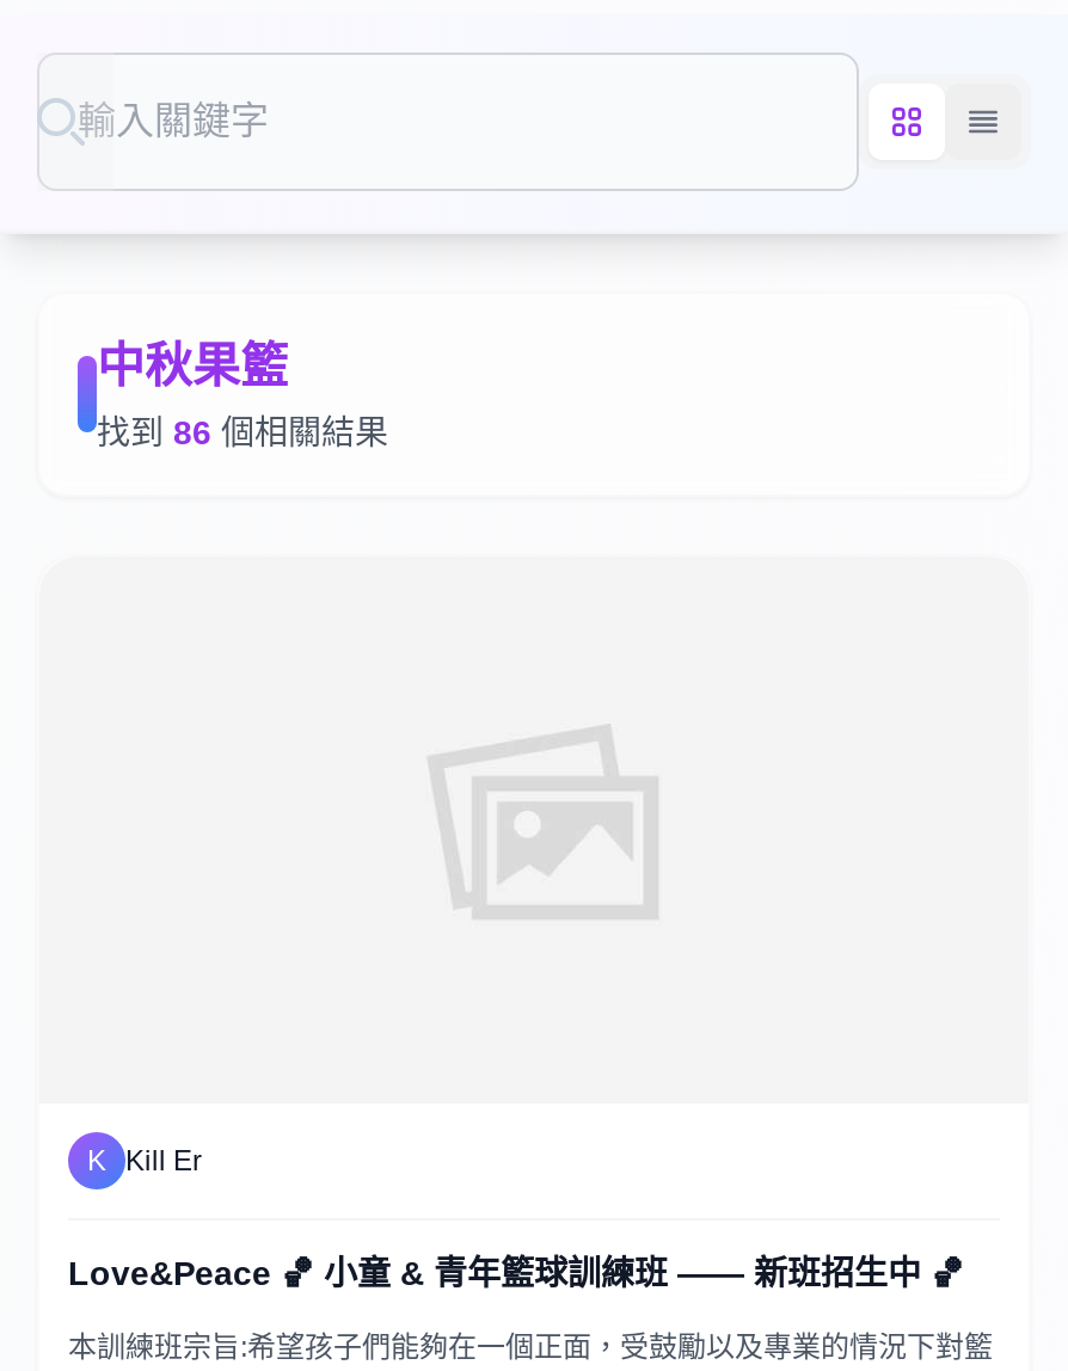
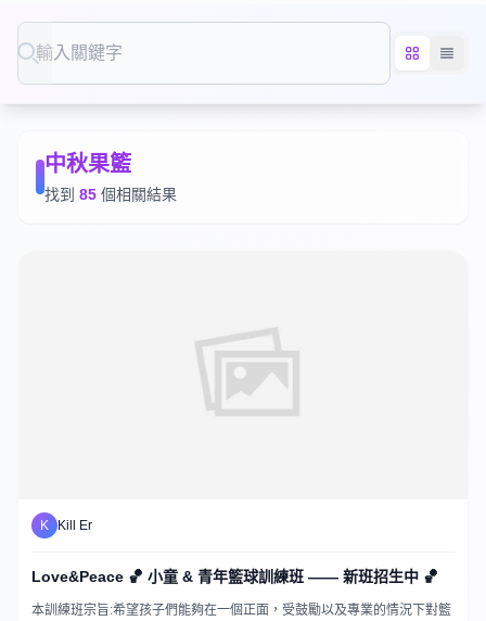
- 找到86個相關結果
+ 找到85個相關結果
